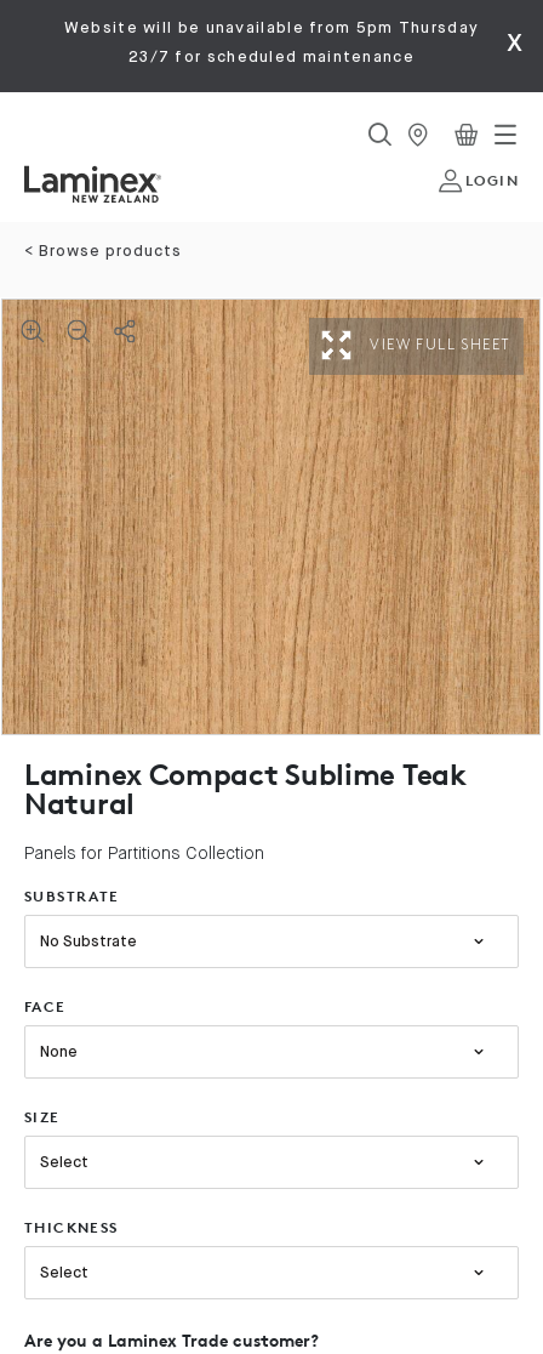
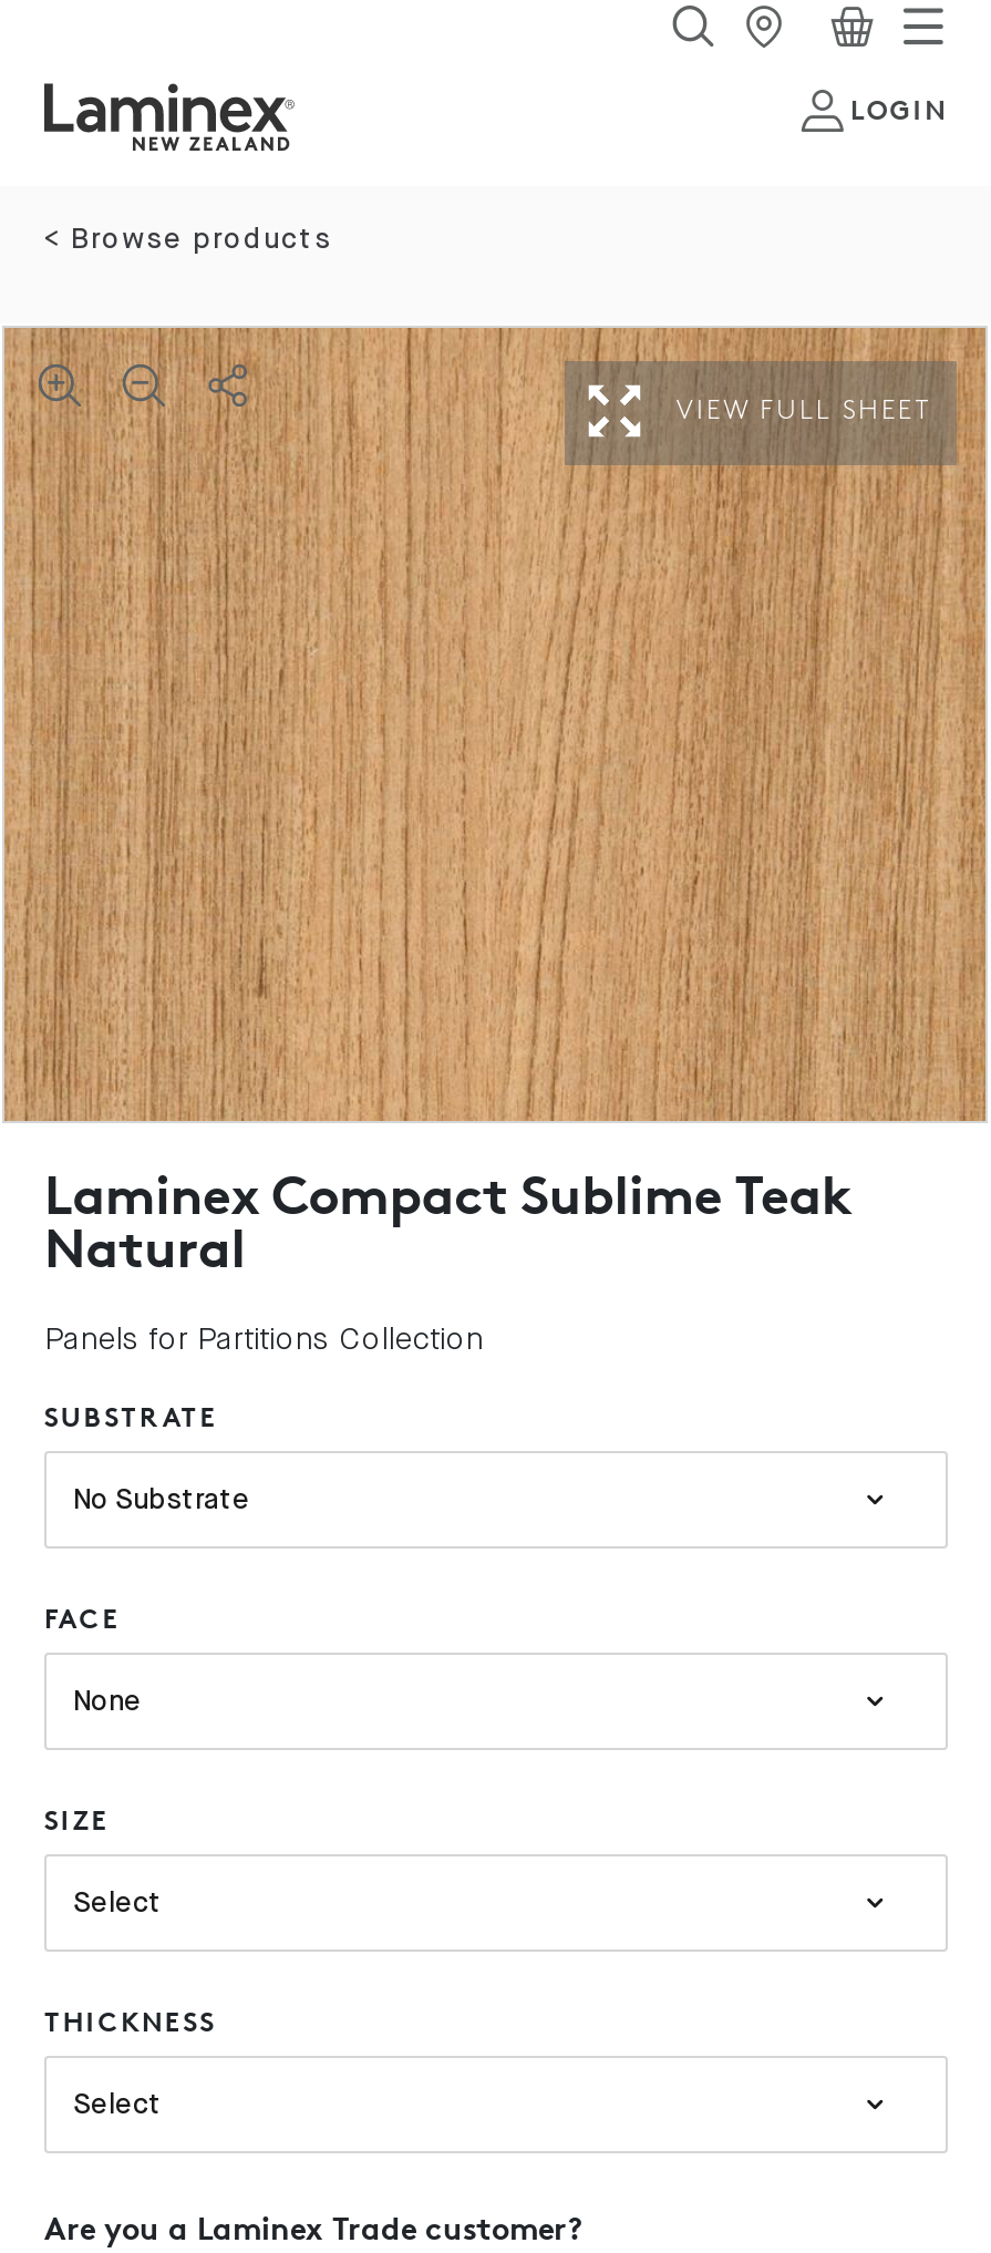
- Website will be unavailable from 5pm Thursday
- 23/7 for scheduled maintenance
- x
